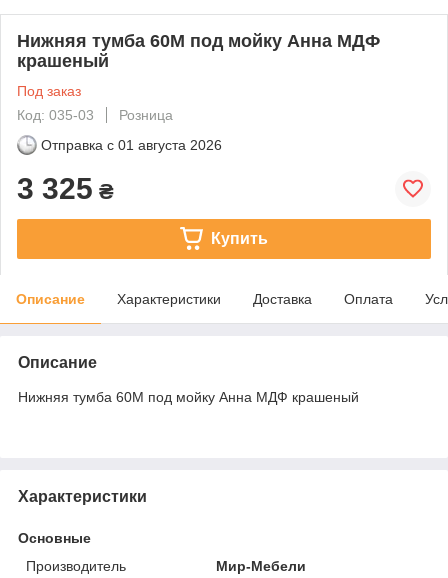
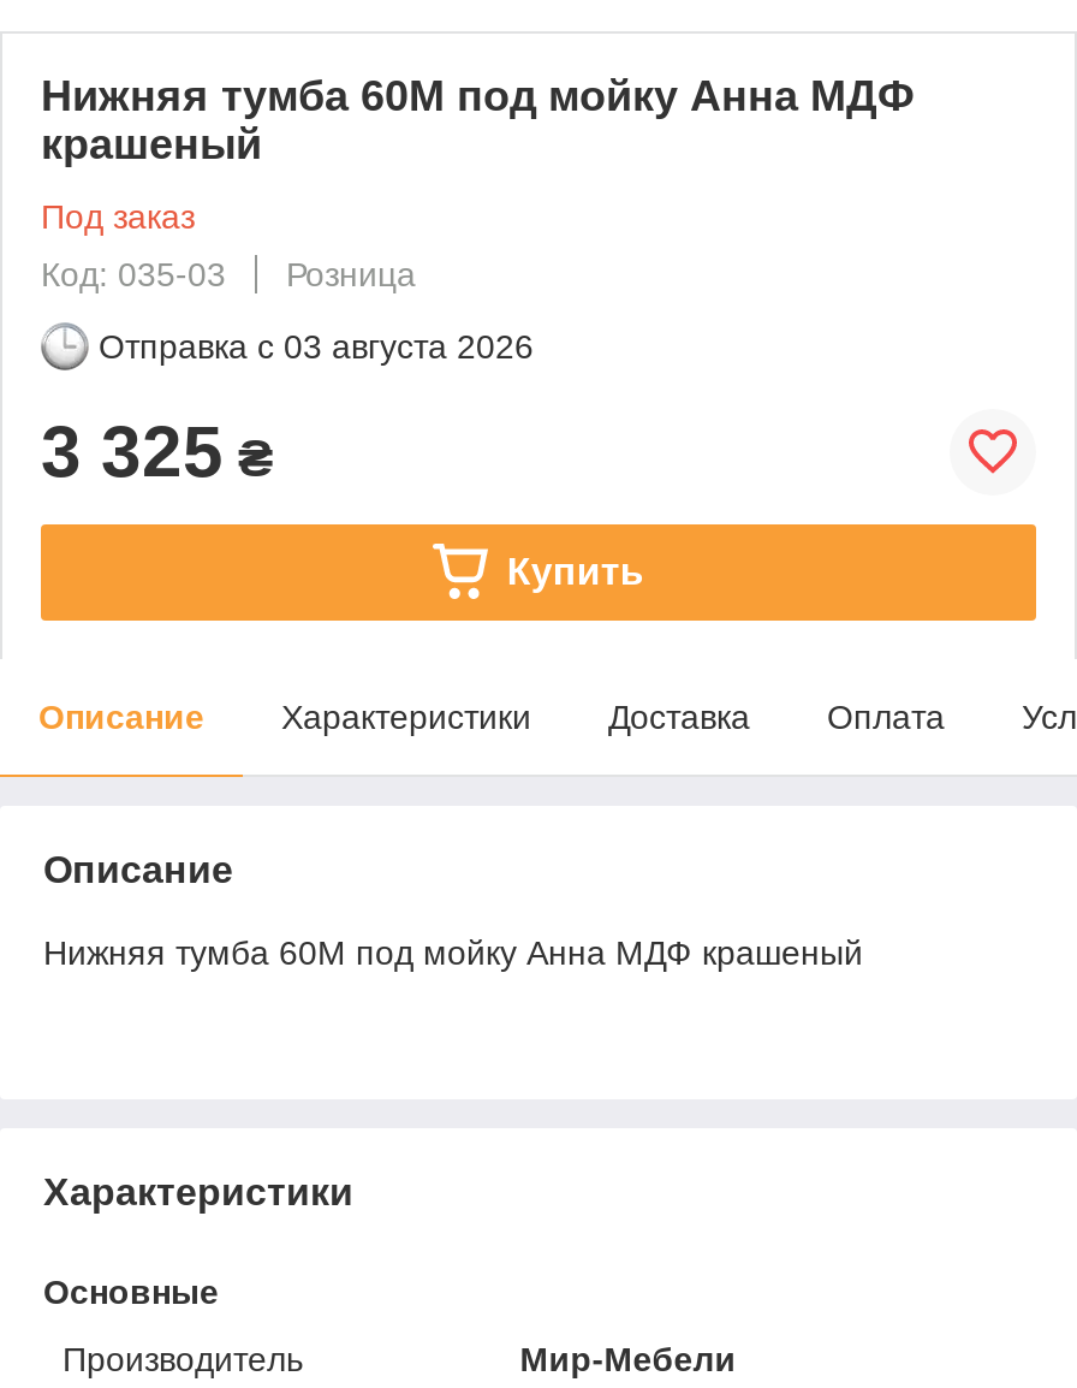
- Отправка с 01 августа 2026
+ Отправка с 03 августа 2026
